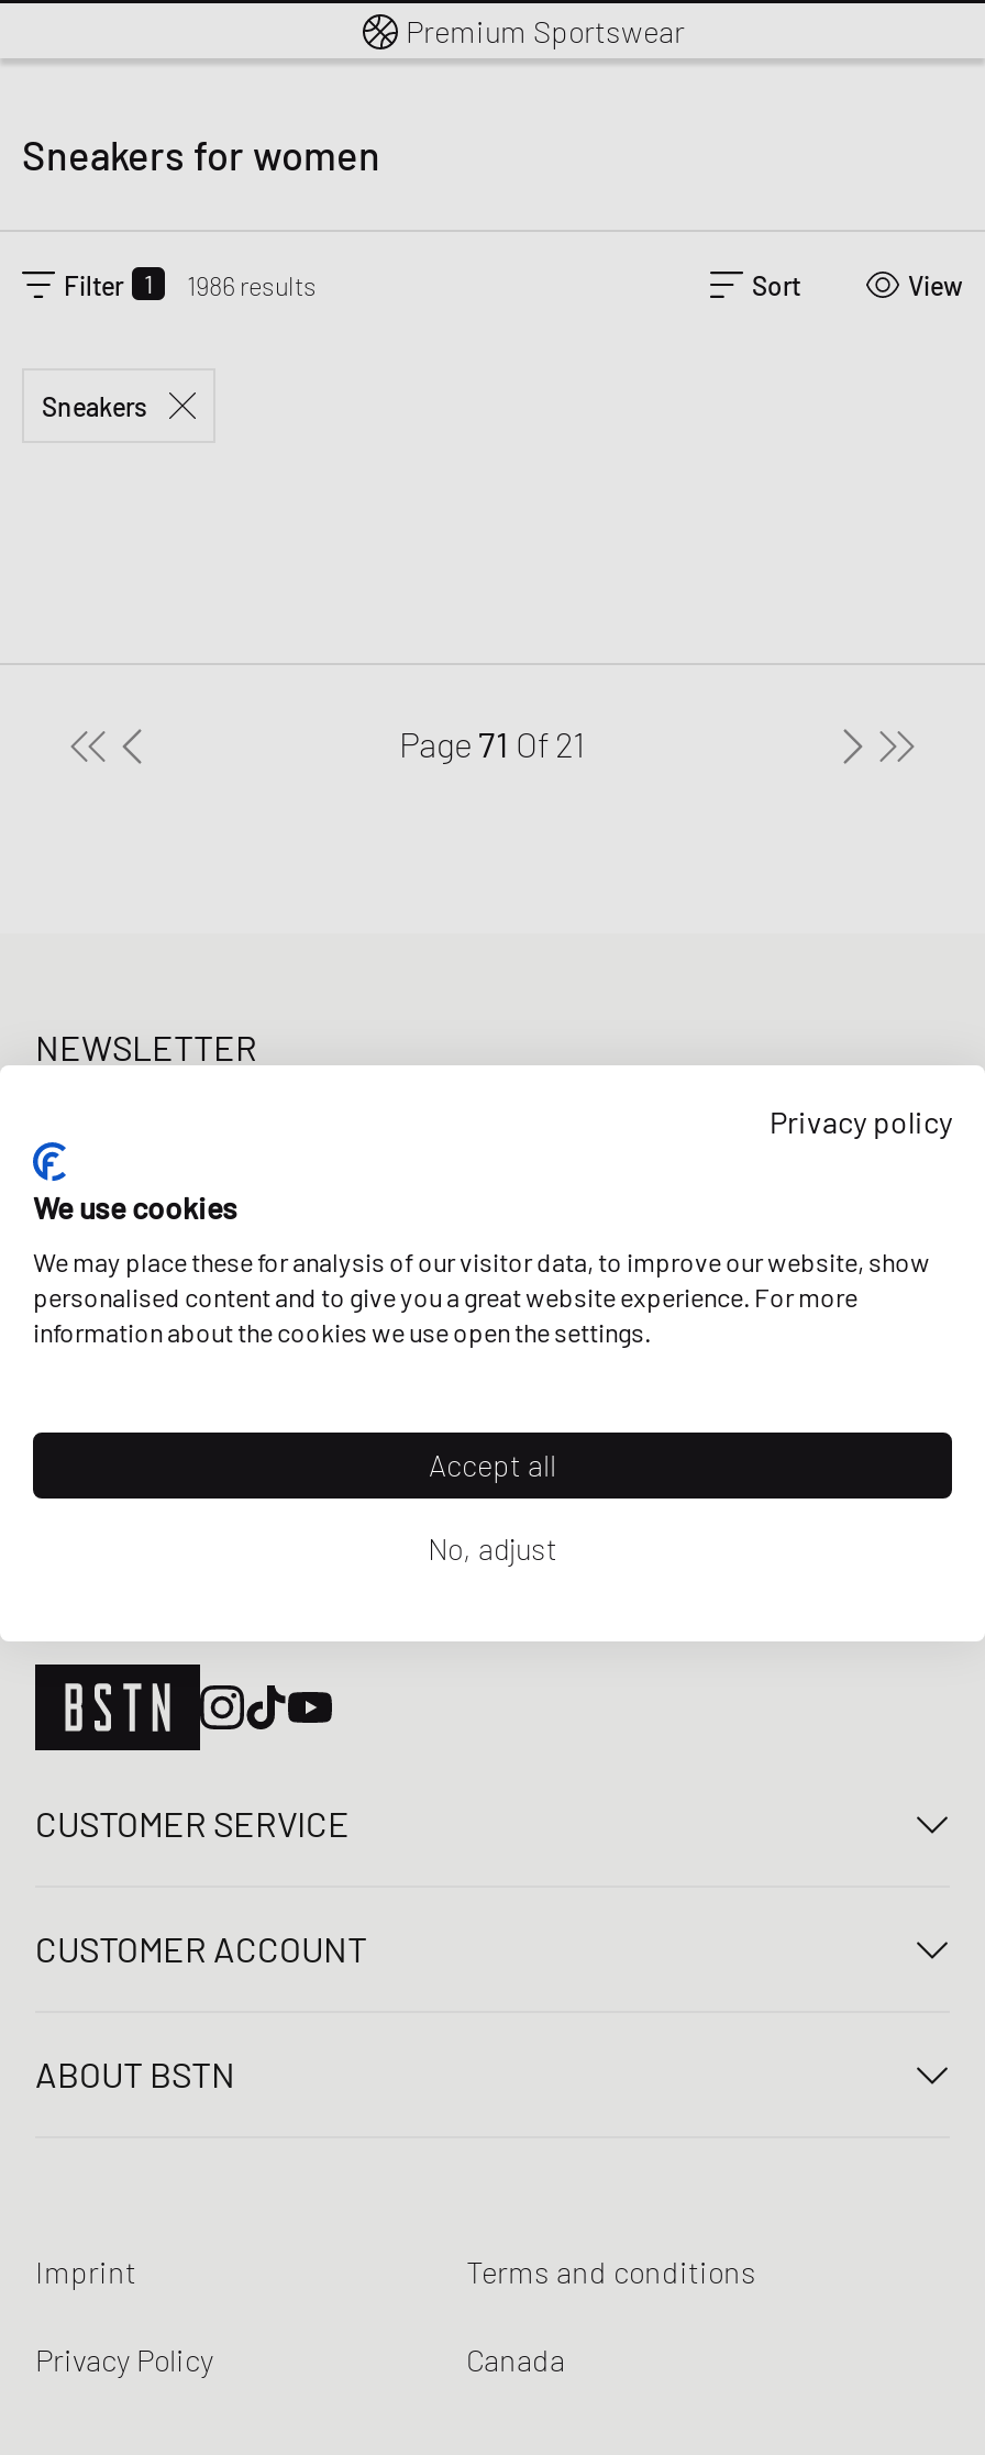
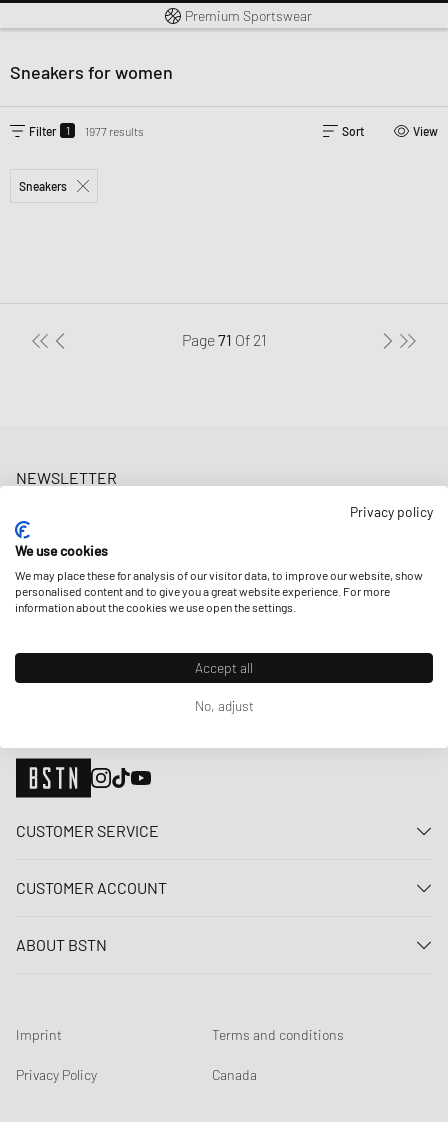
- Filter 1 1986 results
+ Filter 1 1977 results
